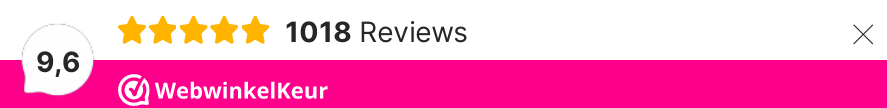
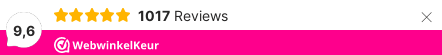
- 1018 Reviews
+ 1017 Reviews
